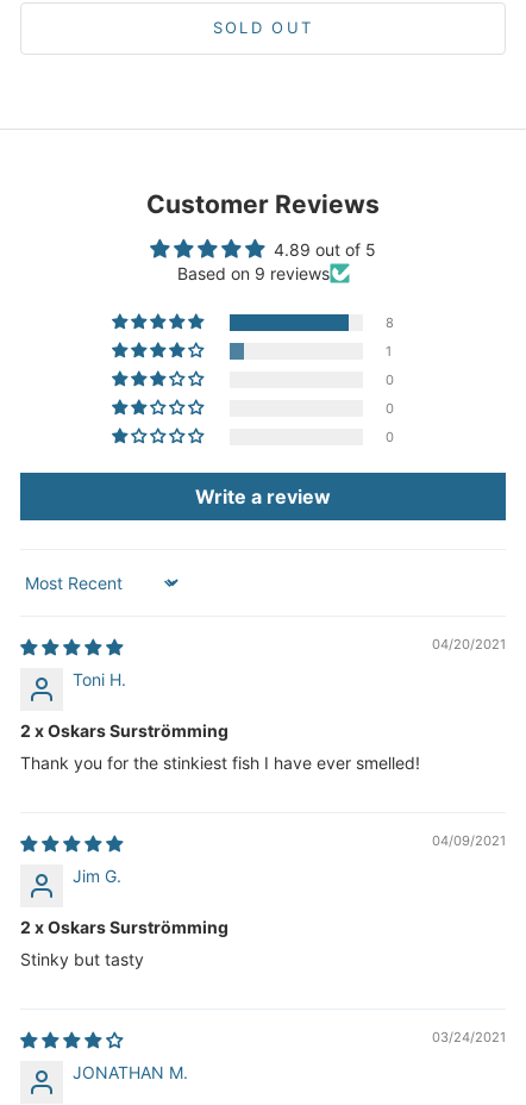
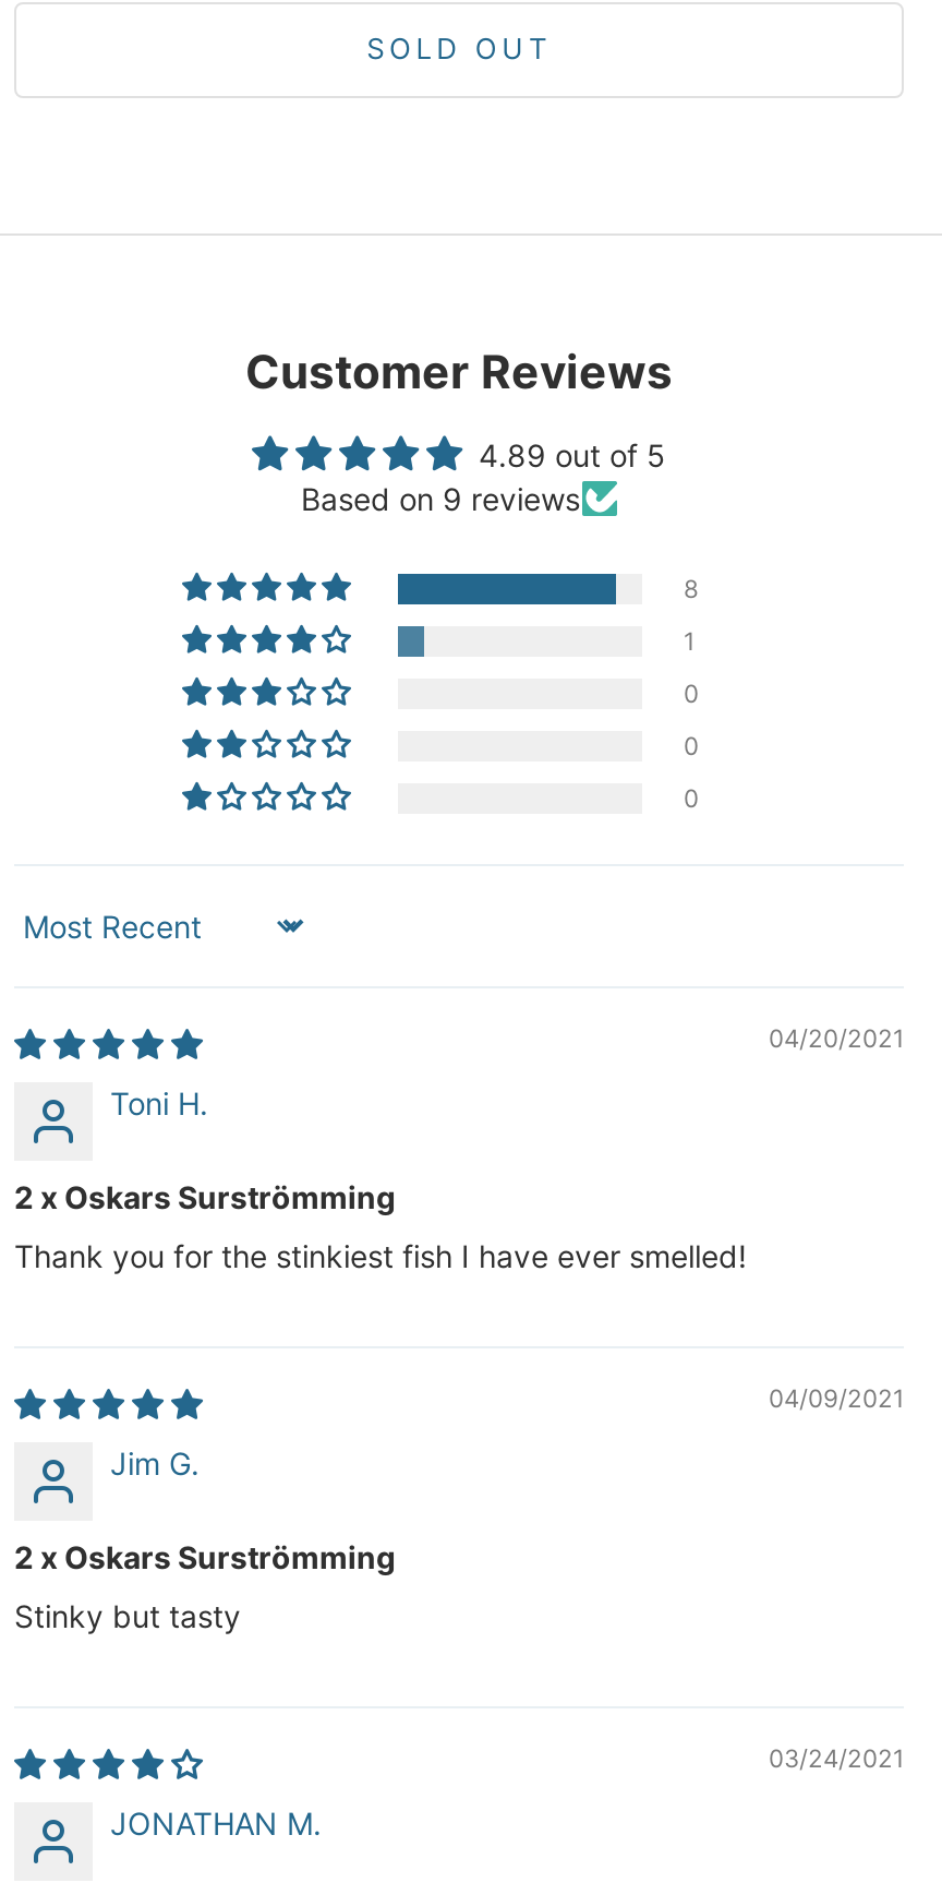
- Write a review
